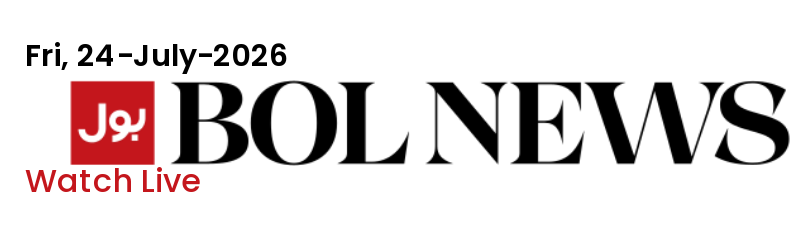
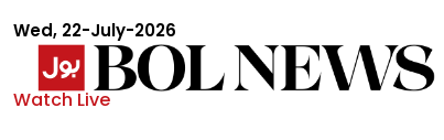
- Fri, 24-July-2026
+ Wed, 22-July-2026
